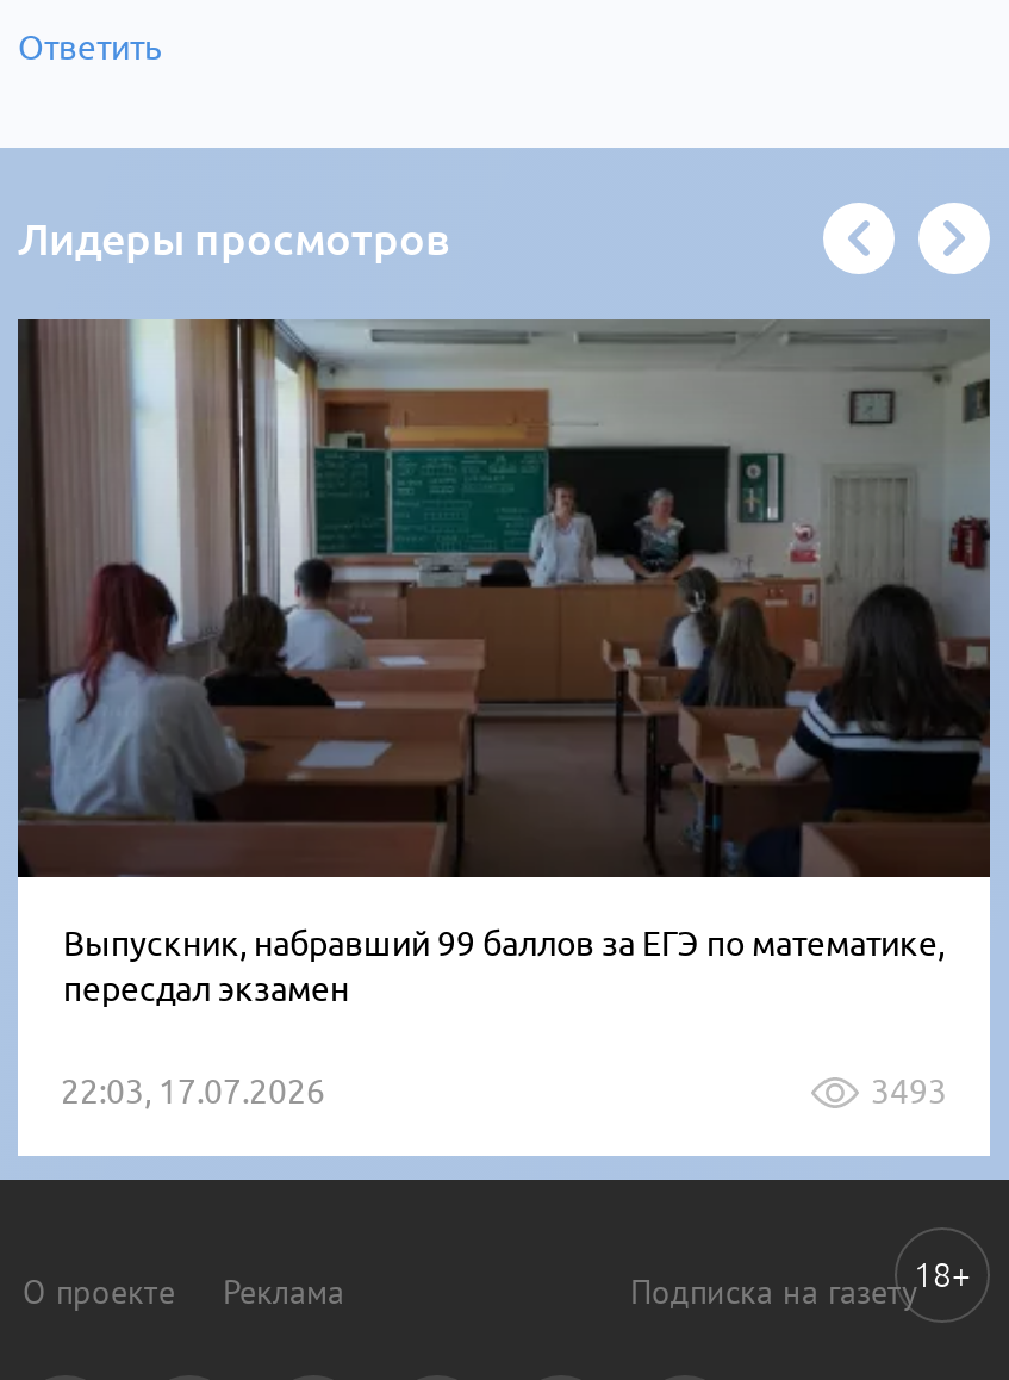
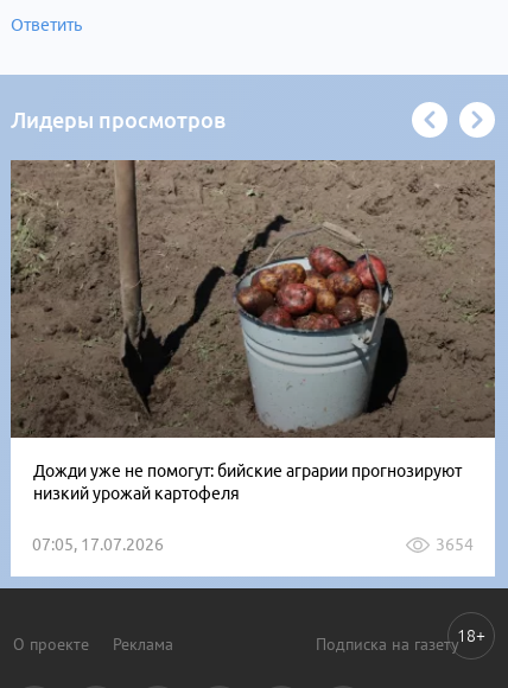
- [image]
- Выпускник, набравший 99 баллов за ЕГЭ по математике,
- пересдал экзамен
+ [image]
+ Дожди уже не помогут: бийские аграрии прогнозируют
+ низкий урожай картофеля

- 22:03, 17.07.2026
- 3493
+ 07:05, 17.07.2026
+ 3654
